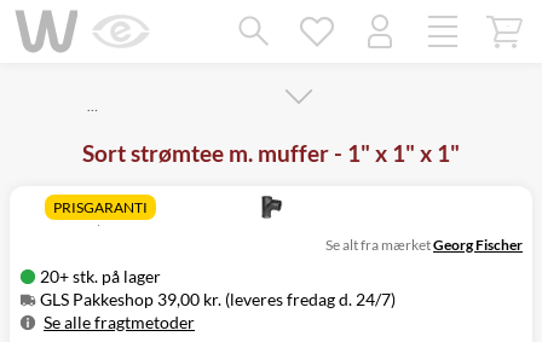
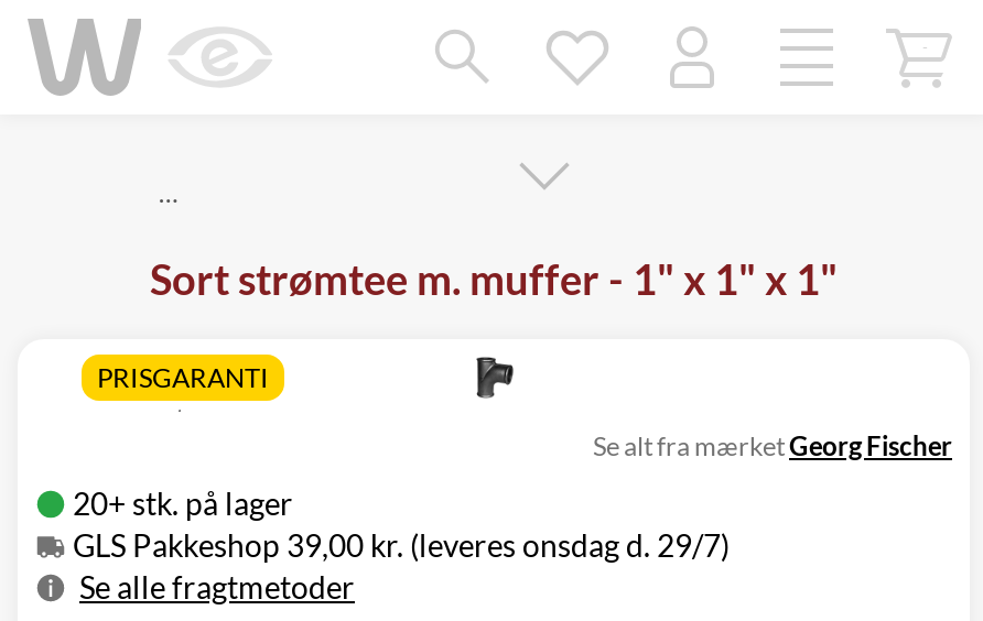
- GLS Pakkeshop 39,00 kr. (leveres fredag d. 24/7)
+ GLS Pakkeshop 39,00 kr. (leveres onsdag d. 29/7)
